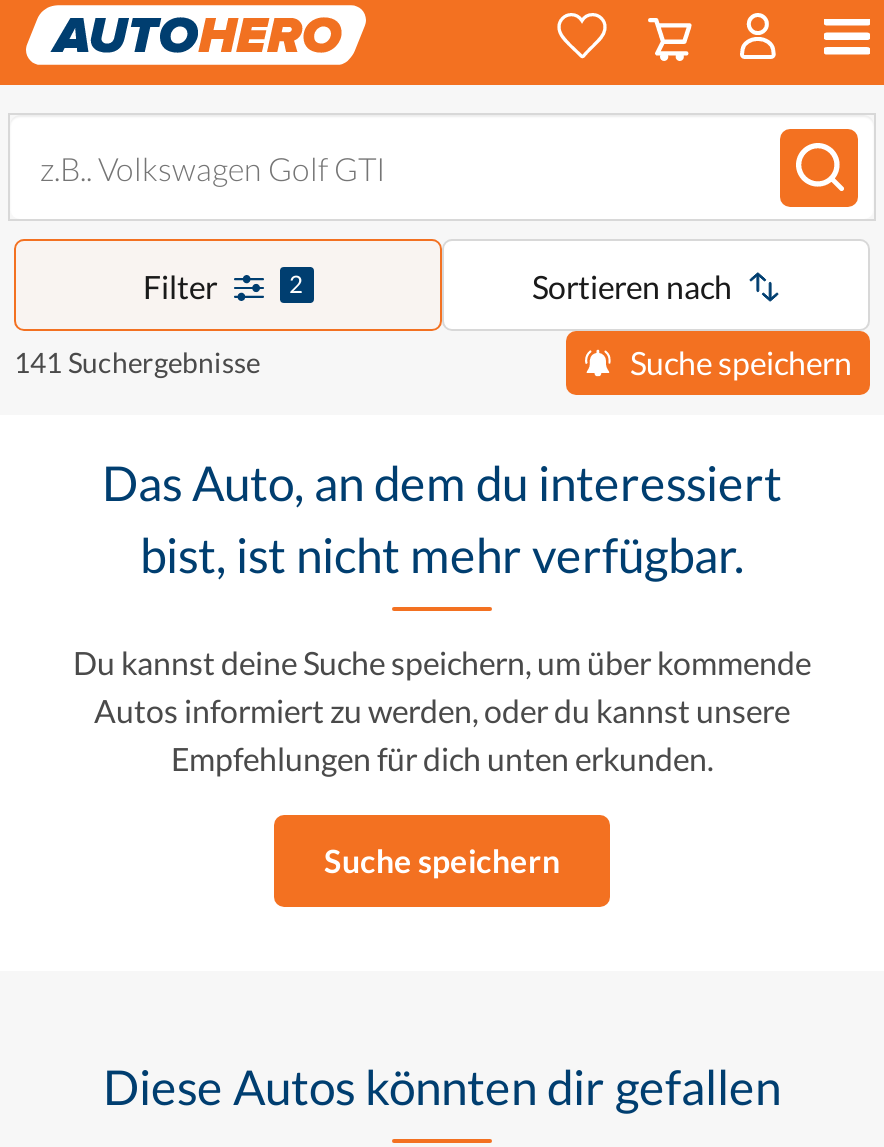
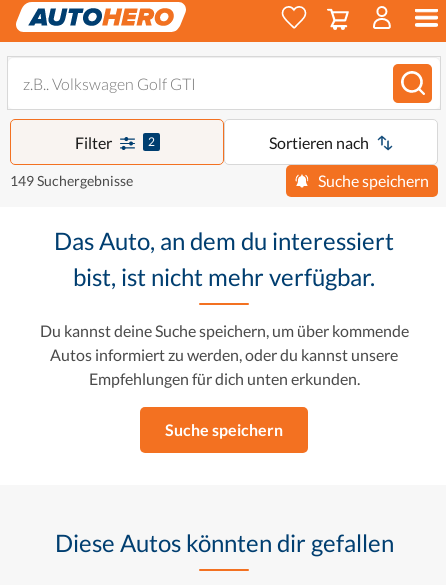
- 141 Suchergebnisse
+ 149 Suchergebnisse
